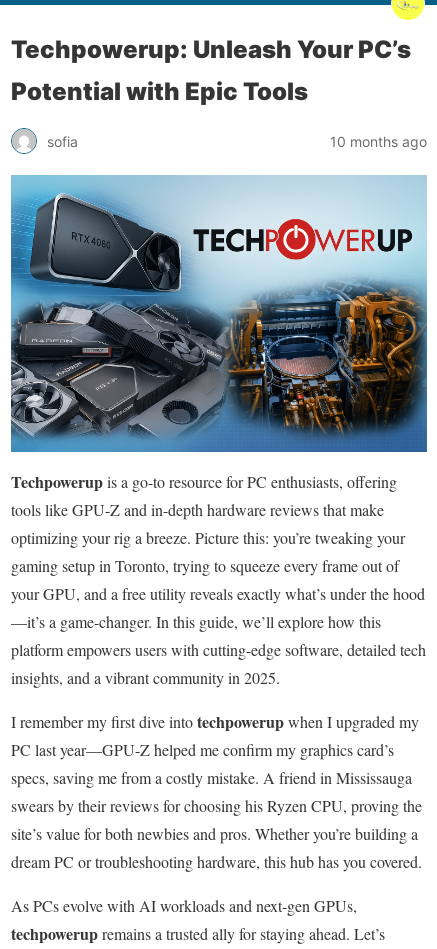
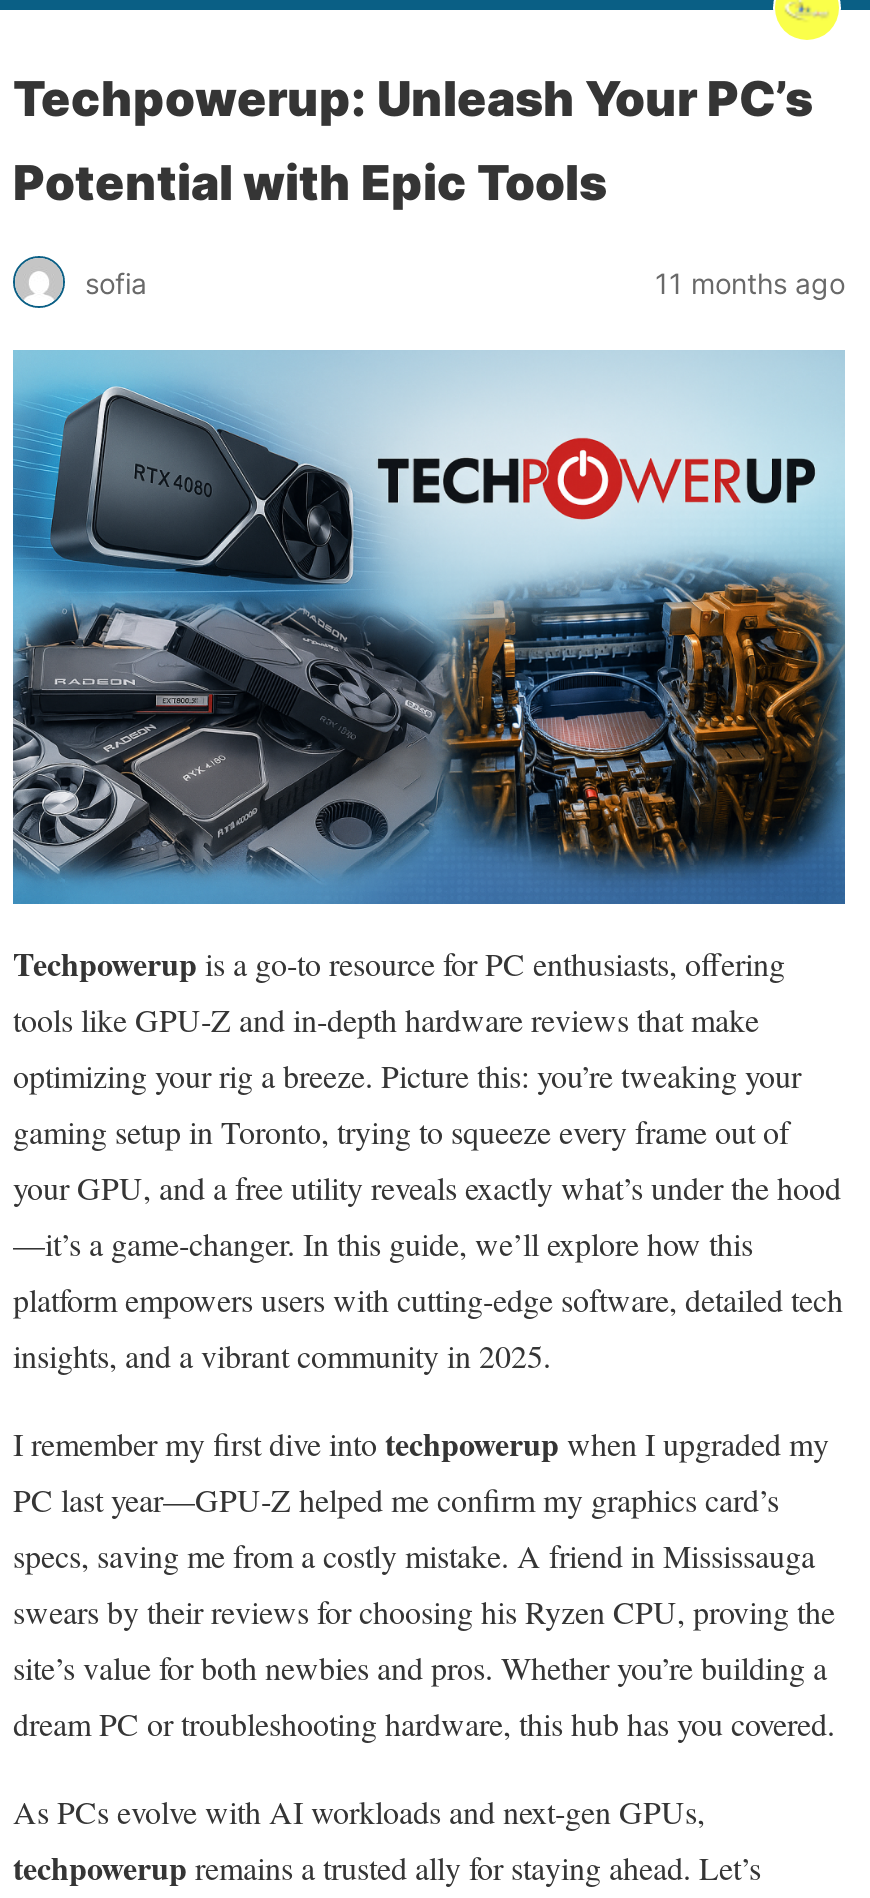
- 10 months ago
+ 11 months ago
